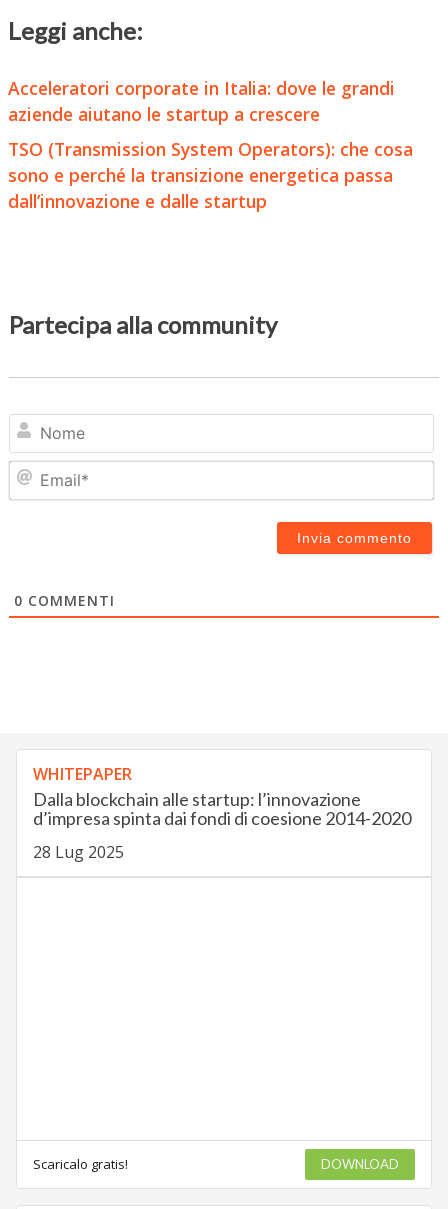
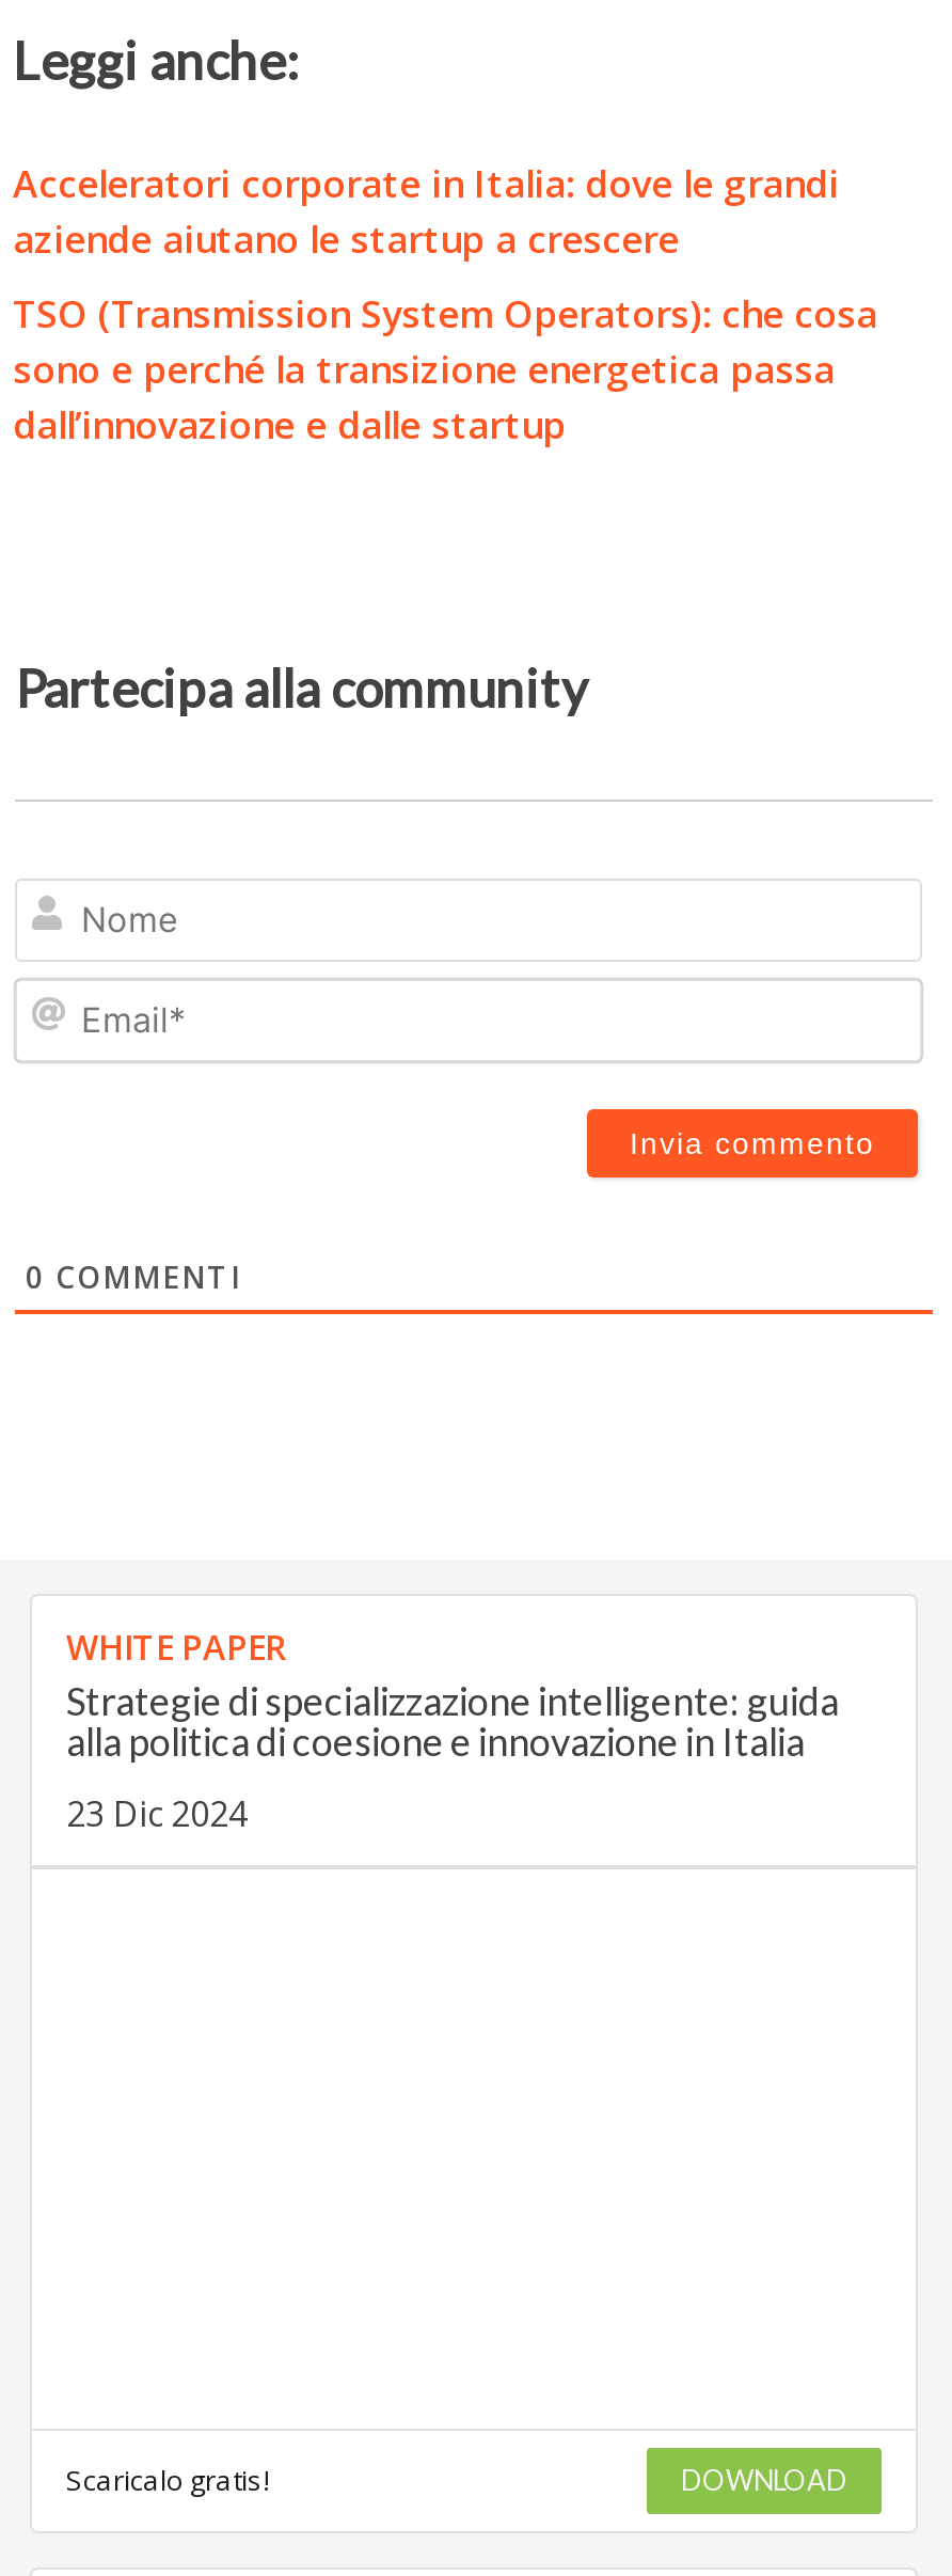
- WHITEPAPER
- Dalla blockchain alle startup: l’innovazione
- d’impresa spinta dai fondi di coesione 2014-2020
+ WHITE PAPER
+ Strategie di specializzazione intelligente: guida
+ alla politica di coesione e innovazione in Italia

- 28 Lug 2025
+ 23 Dic 2024
